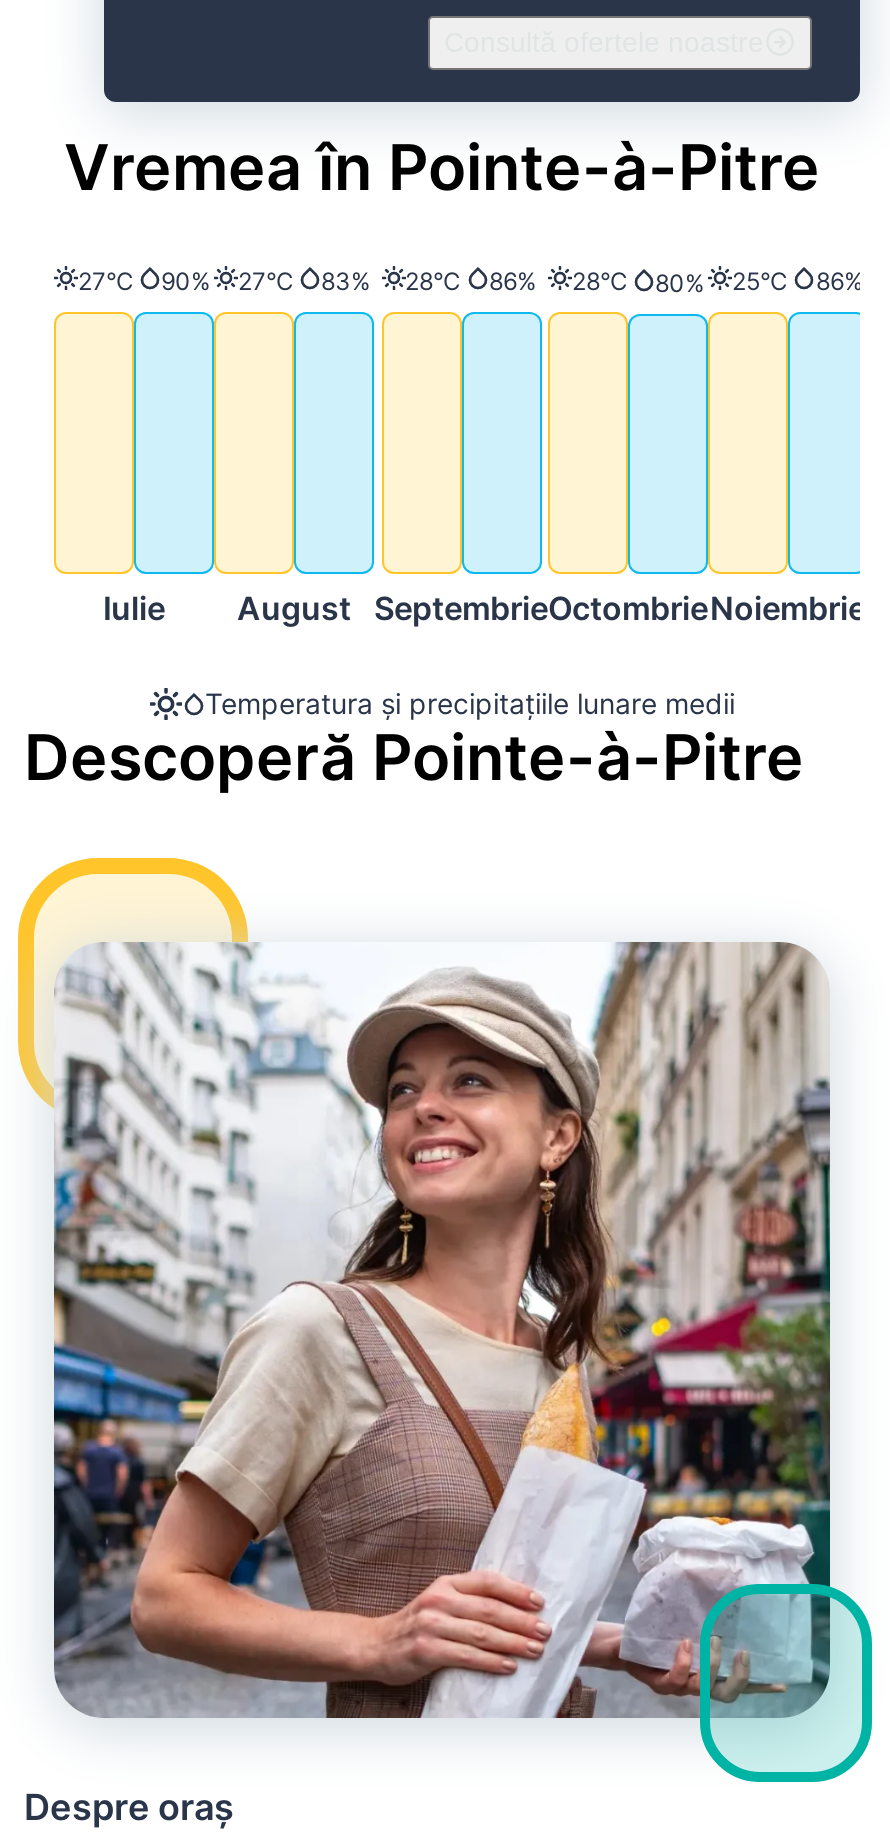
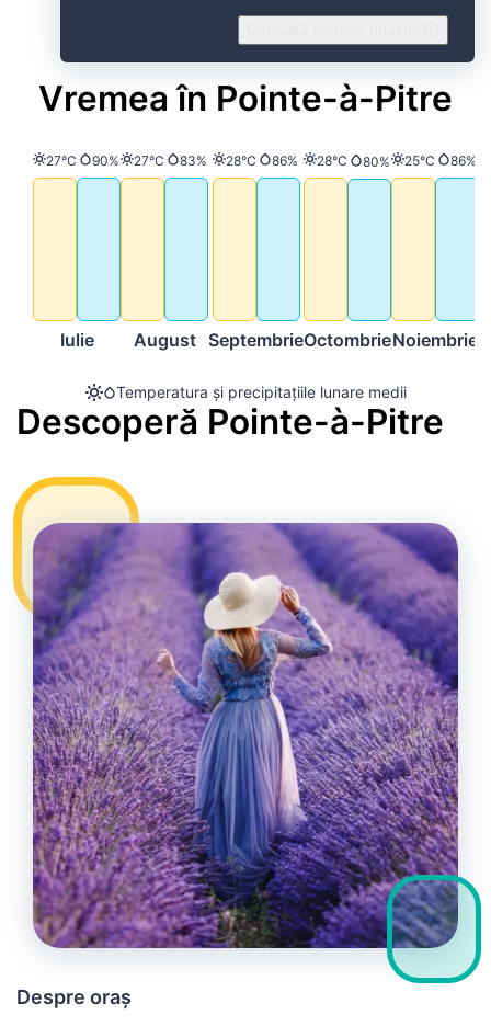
- [image]
+ [image]
